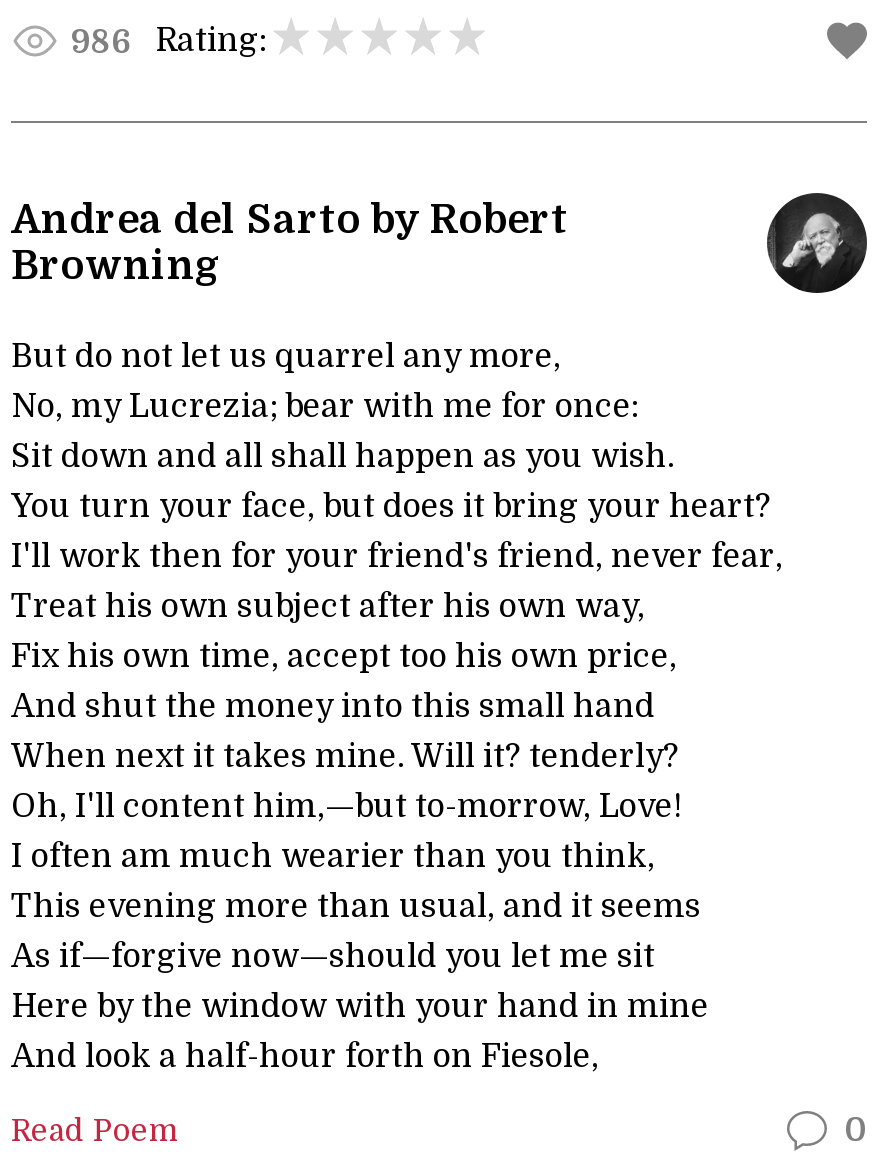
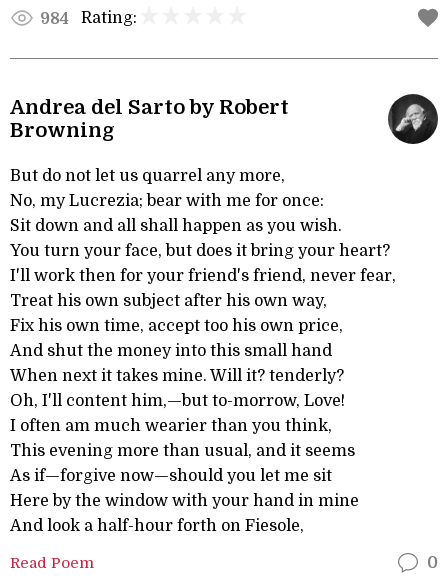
- 986 Rating:
+ 984 Rating:
